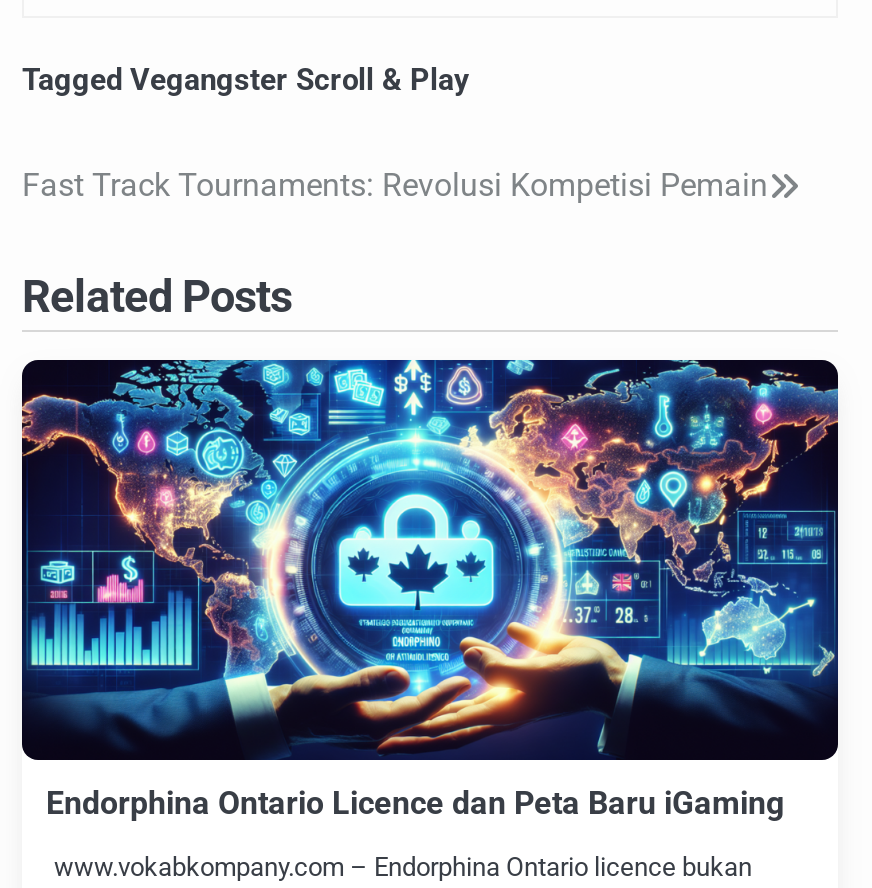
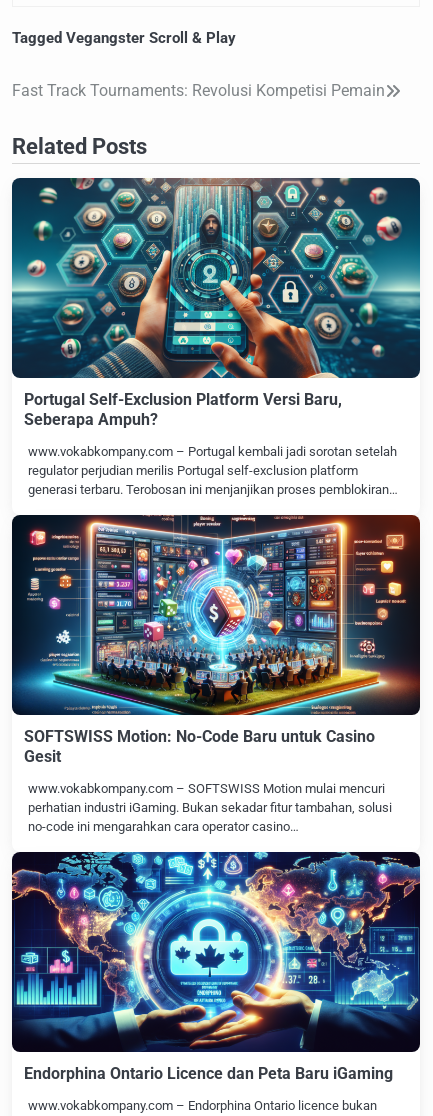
+ [image]
+ Portugal Self-Exclusion Platform Versi Baru,
+ Seberapa Ampuh?
+ www.vokabkompany.com – Portugal kembali jadi sorotan setelah
+ regulator perjudian merilis Portugal self-exclusion platform
+ generasi terbaru. Terobosan ini menjanjikan proses pemblokiran…

+ [image]
+ SOFTSWISS Motion: No-Code Baru untuk Casino
+ Gesit
+ www.vokabkompany.com – SOFTSWISS Motion mulai mencuri
+ perhatian industri iGaming. Bukan sekadar fitur tambahan, solusi
+ no-code ini mengarahkan cara operator casino…
